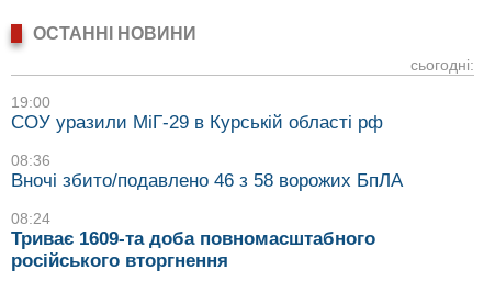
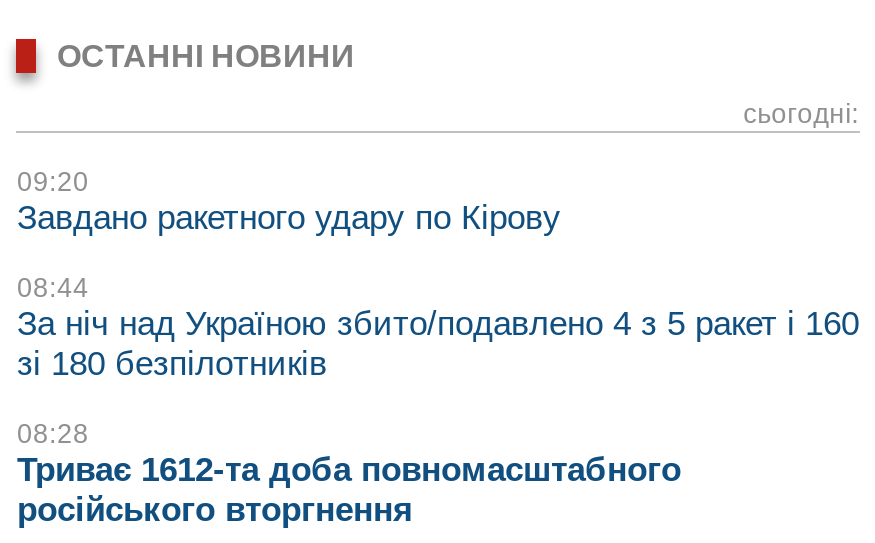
- 19:00
- СОУ уразили МіГ-29 в Курській області рф
+ 09:20
+ Завдано ракетного удару по Кірову

- 08:36
- Вночі збито/подавлено 46 з 58 ворожих БпЛА
+ 08:44
+ За ніч над Україною збито/подавлено 4 з 5 ракет і 160
+ зі 180 безпілотників

- 08:24
- Триває 1609-та доба повномасштабного
+ 08:28
+ Триває 1612-та доба повномасштабного
